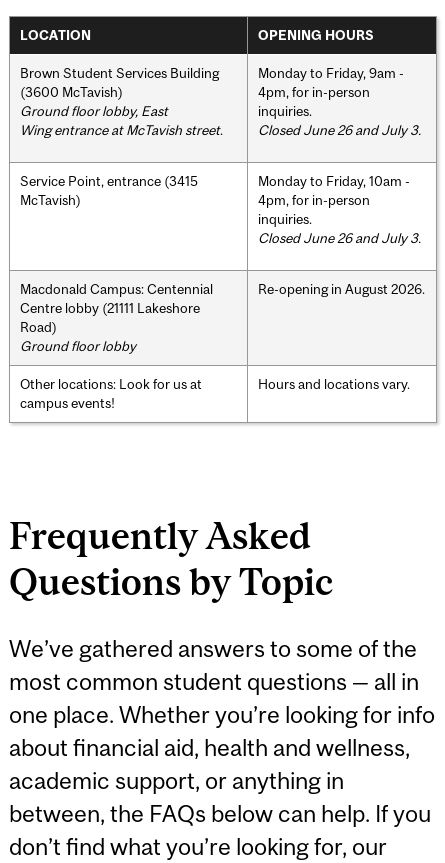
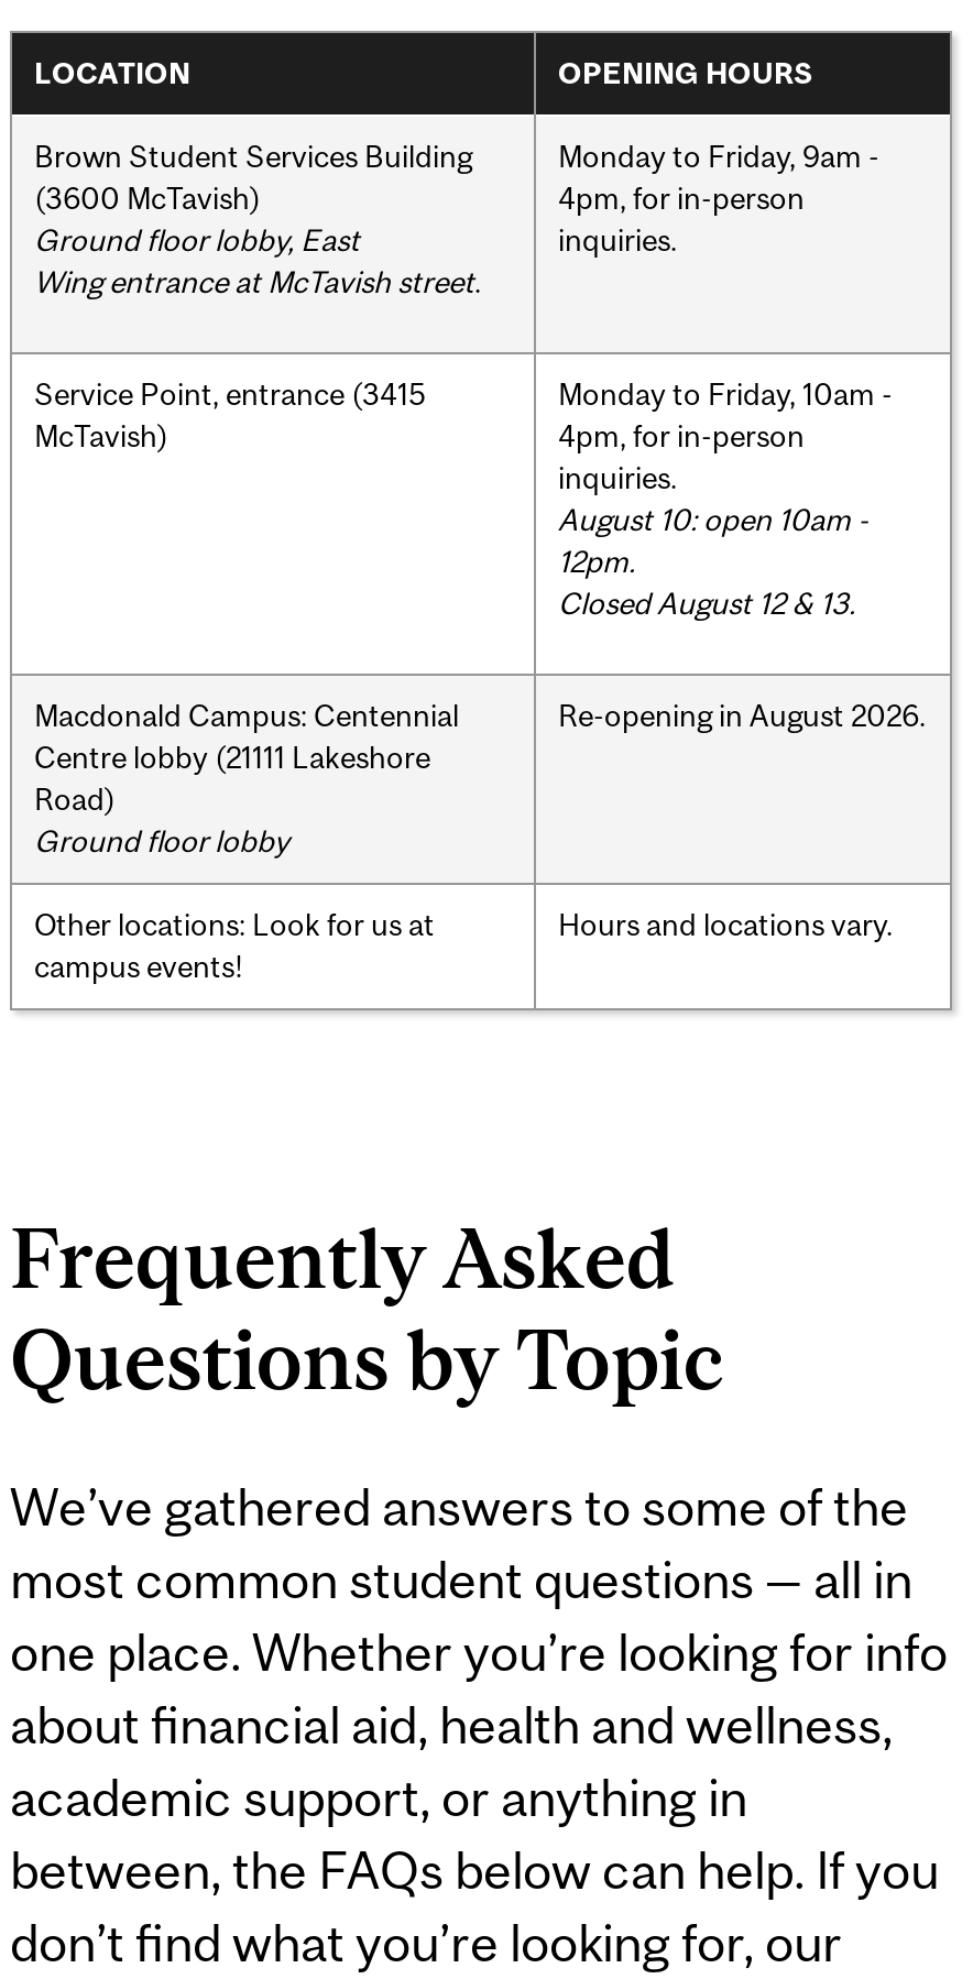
- Closed June 26 and July 3.

- Closed June 26 and July 3.
+ August 10: open 10am -
+ 12pm.
+ Closed August 12 & 13.
